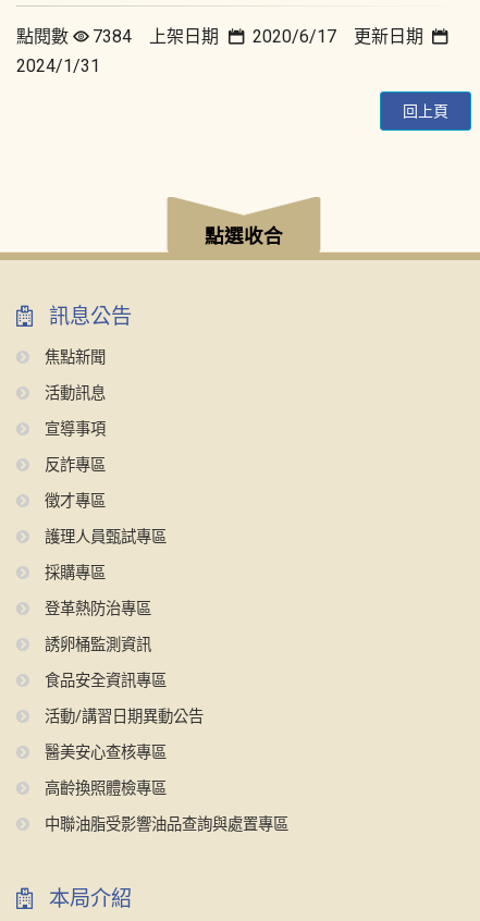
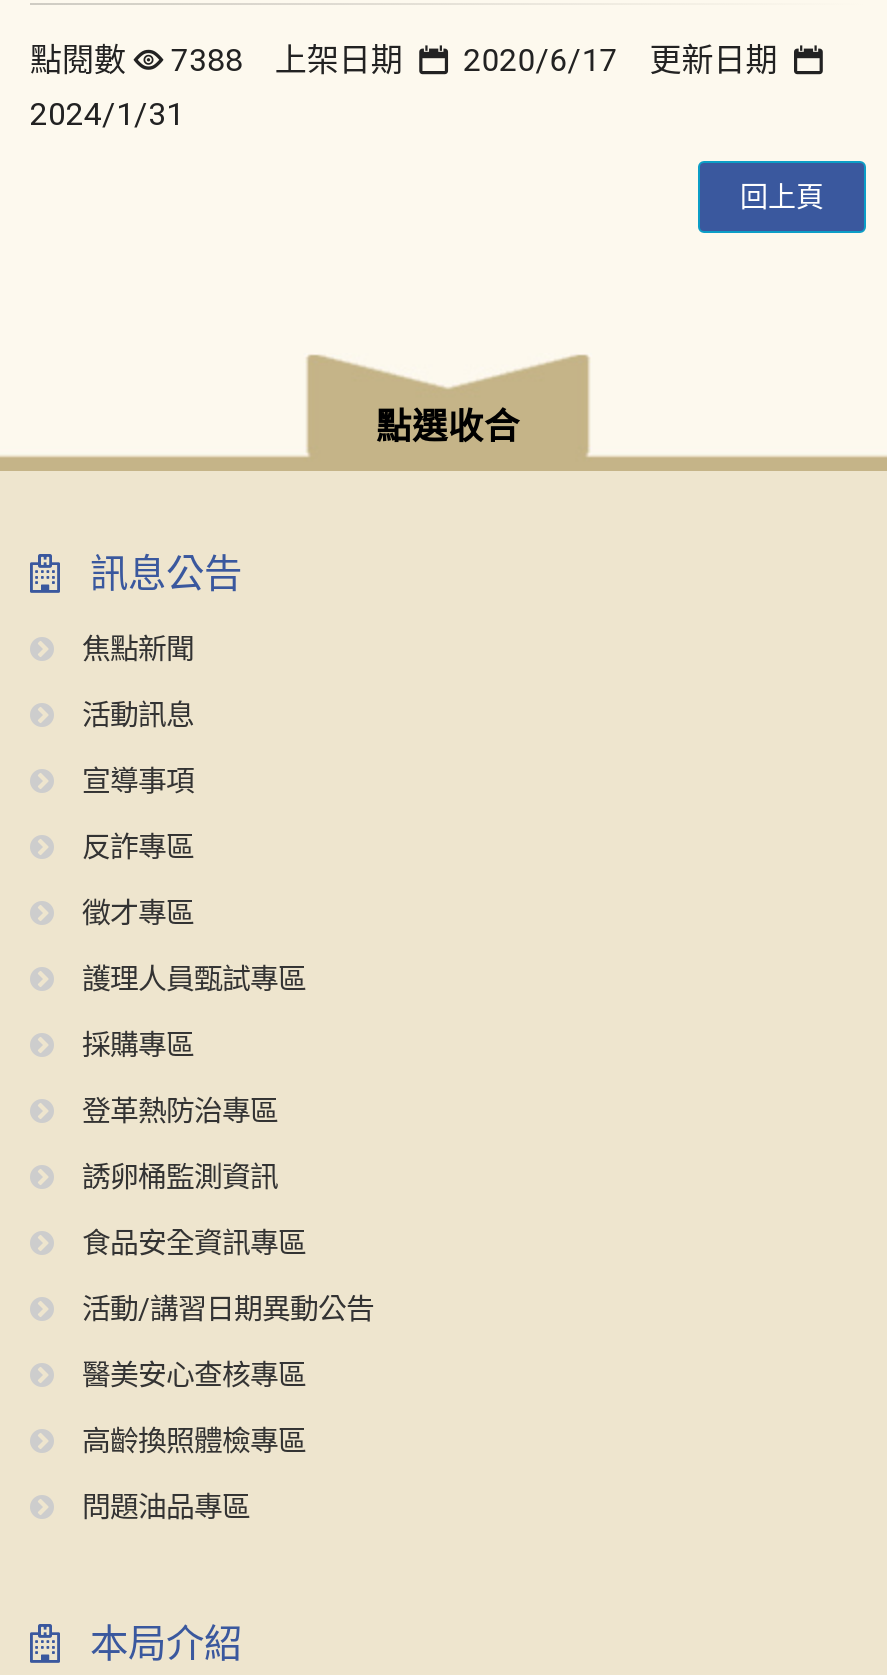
- 點閱數 7384 上架日期 2020/6/17 更新日期
+ 點閱數 7388 上架日期 2020/6/17 更新日期

- 中聯油脂受影響油品查詢與處置專區
+ 問題油品專區
